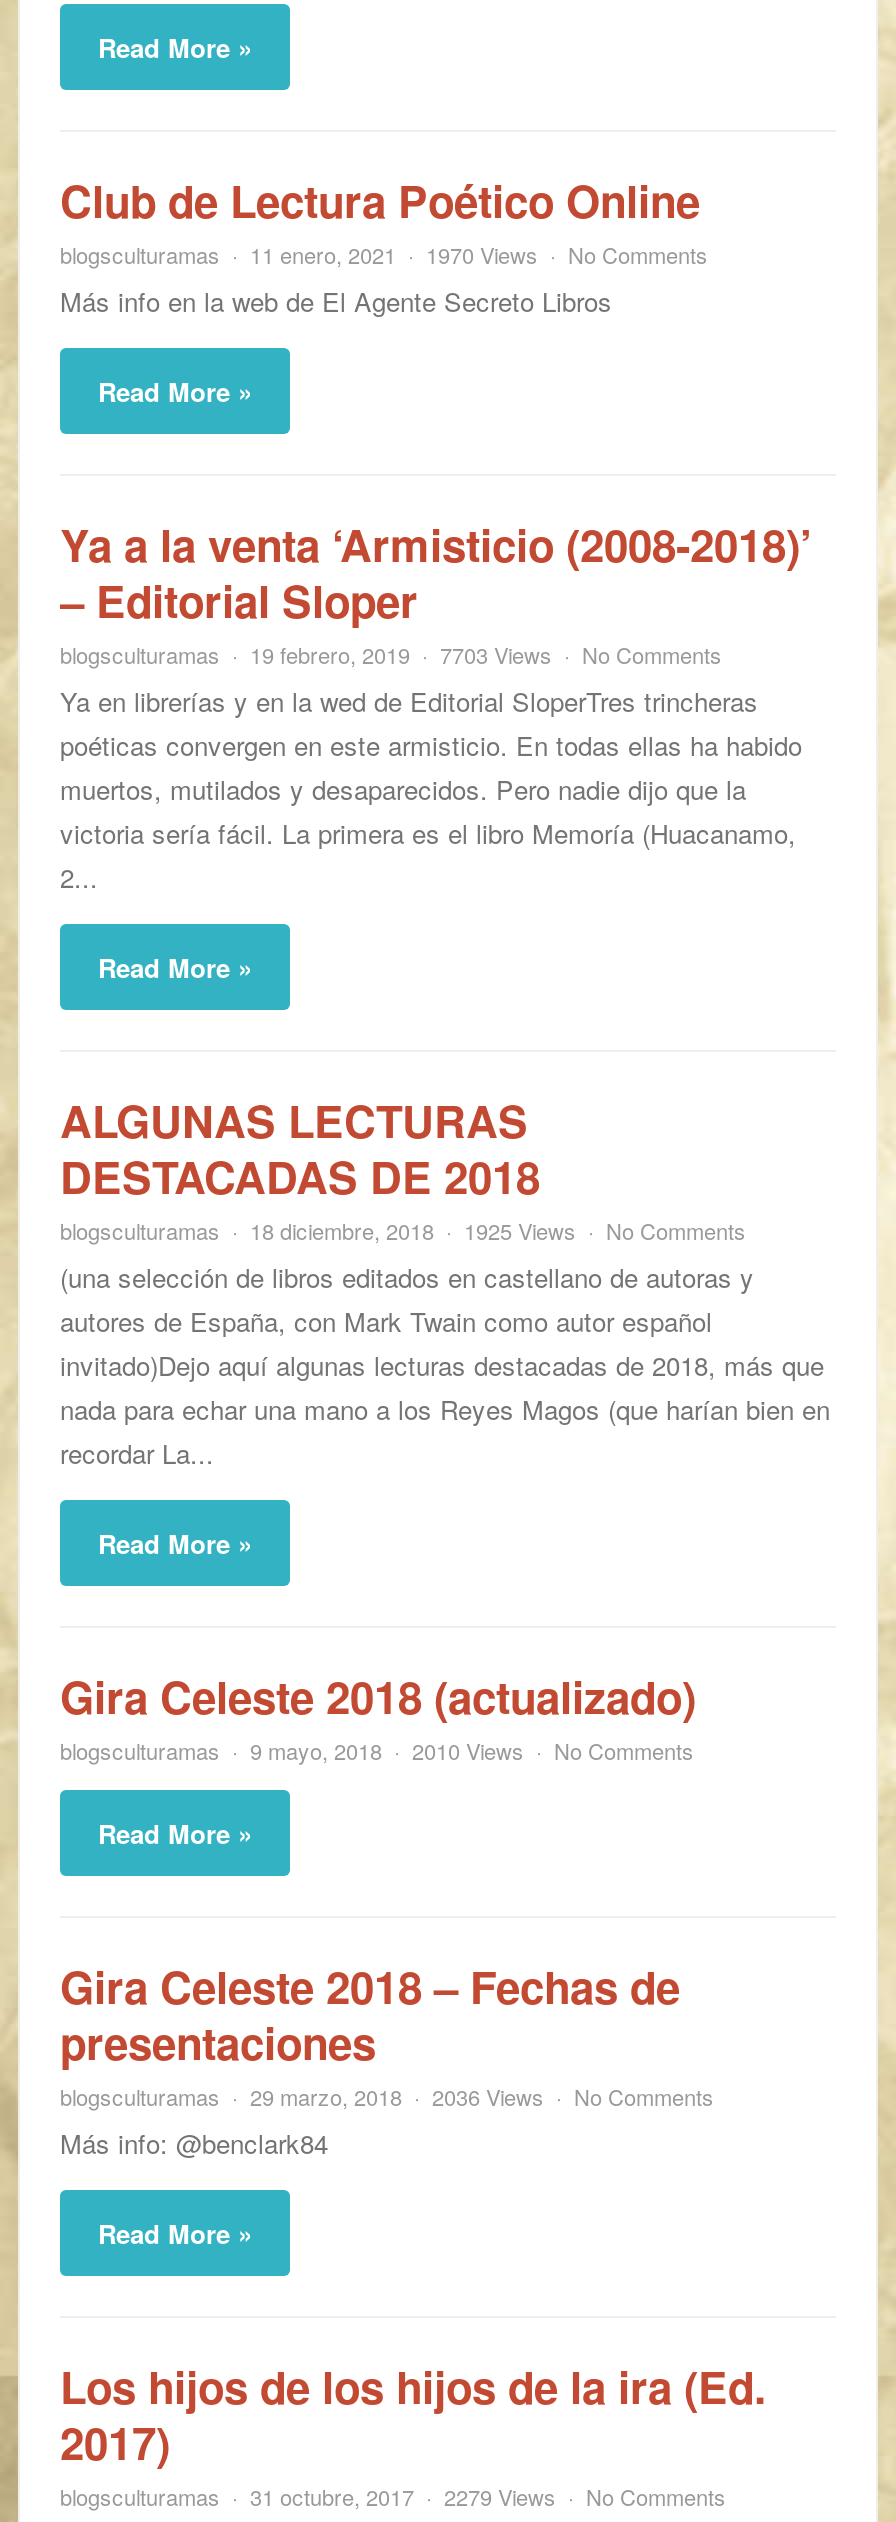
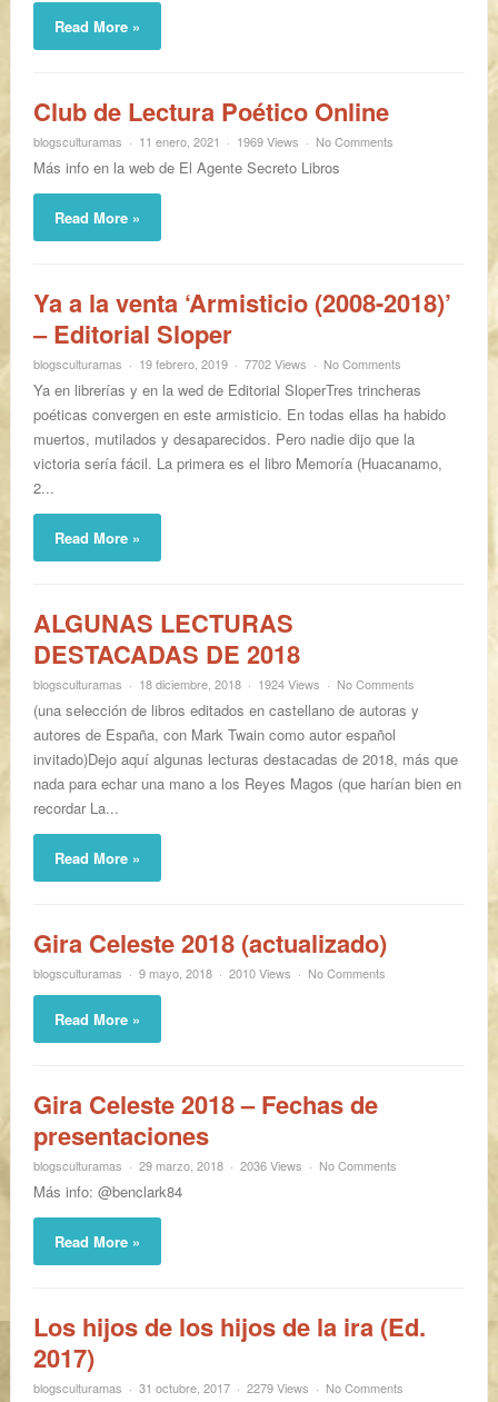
- blogsculturamas 11 enero, 2021 1970 Views No Comments
+ blogsculturamas 11 enero, 2021 1969 Views No Comments

- blogsculturamas 19 febrero, 2019 7703 Views No Comments
+ blogsculturamas 19 febrero, 2019 7702 Views No Comments

- blogsculturamas 18 diciembre, 2018 1925 Views No Comments
+ blogsculturamas 18 diciembre, 2018 1924 Views No Comments
